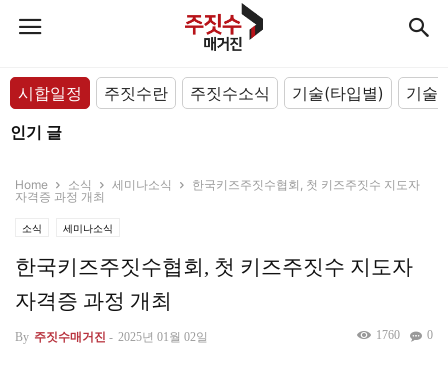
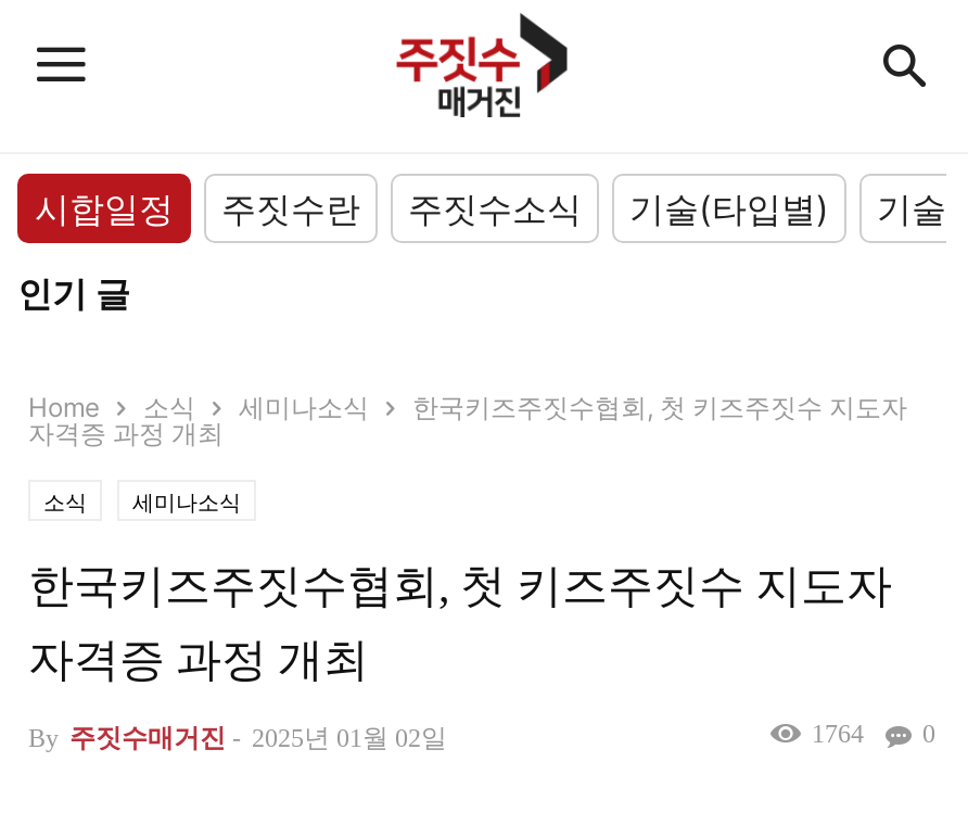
- 1760 0
+ 1764 0
